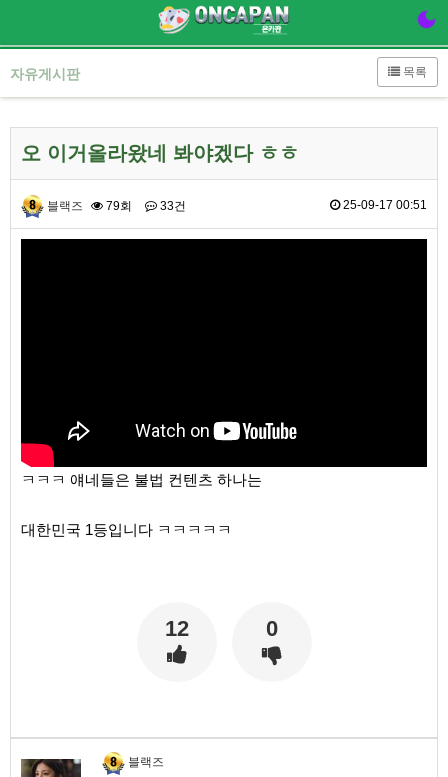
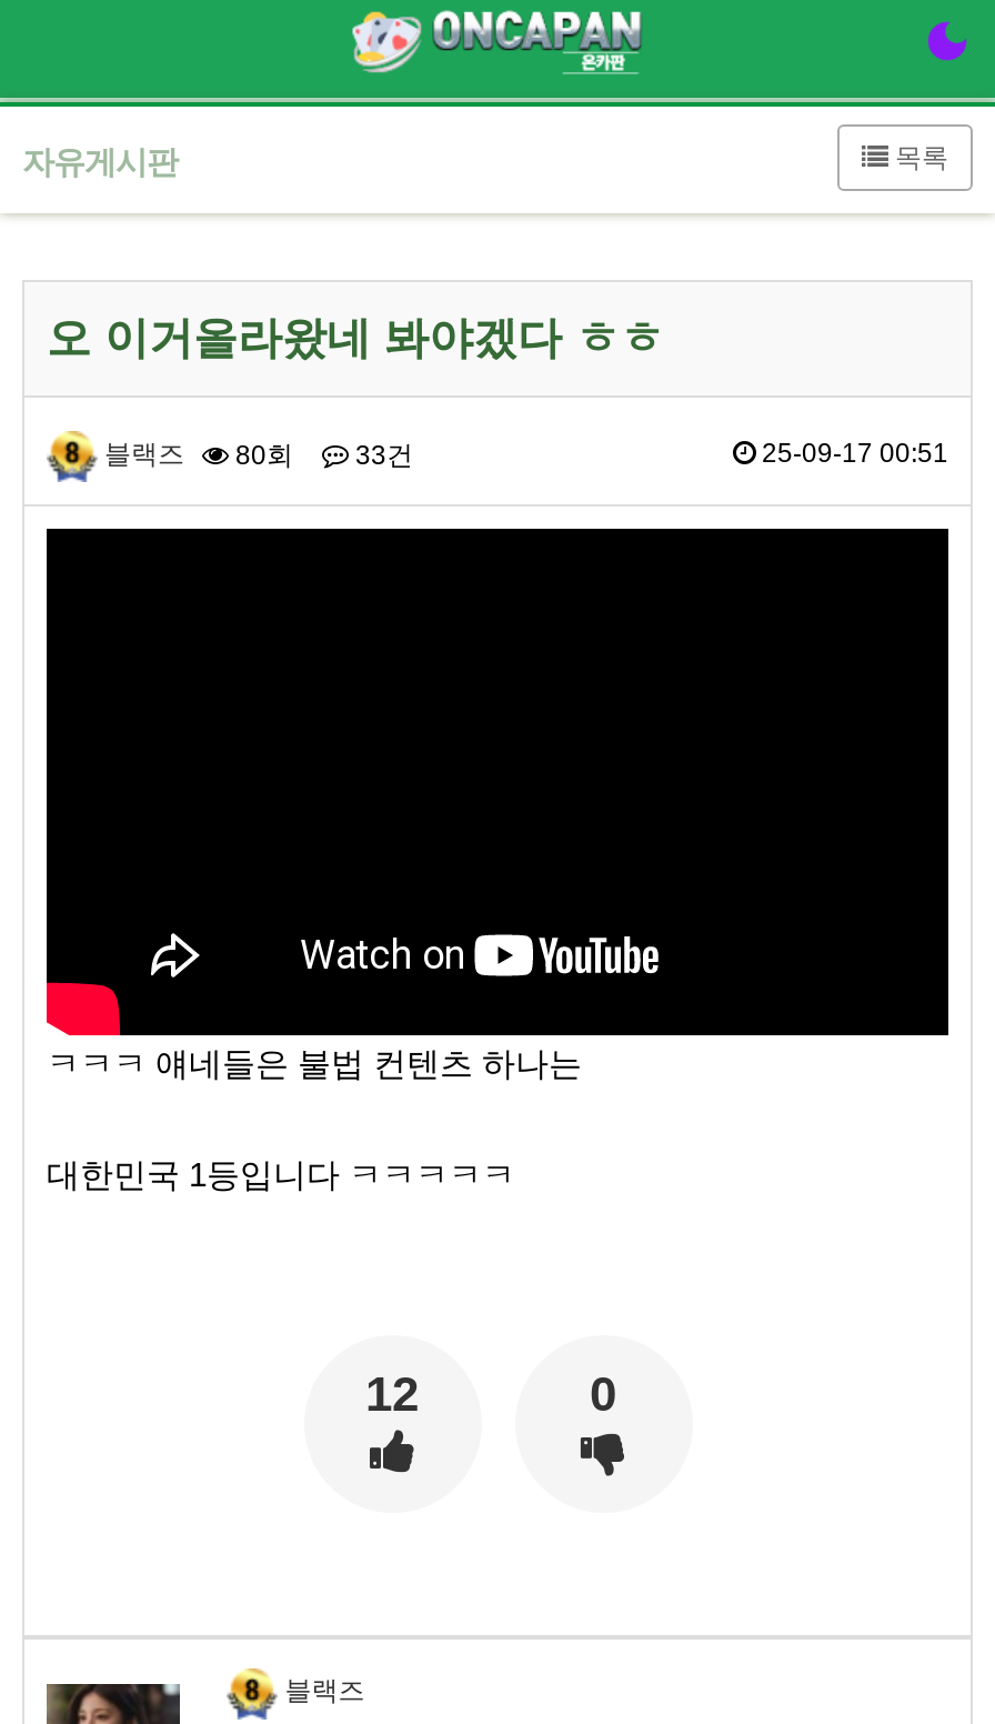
- 블랙즈 79회 33건
+ 블랙즈 80회 33건
